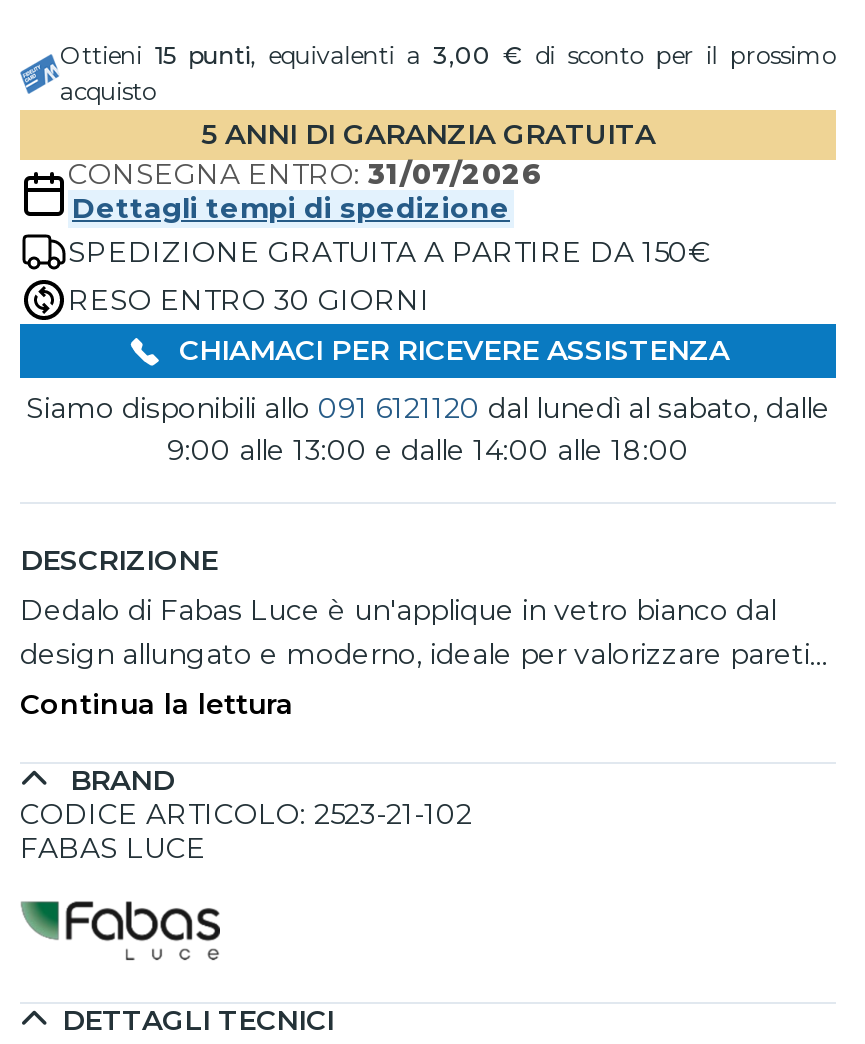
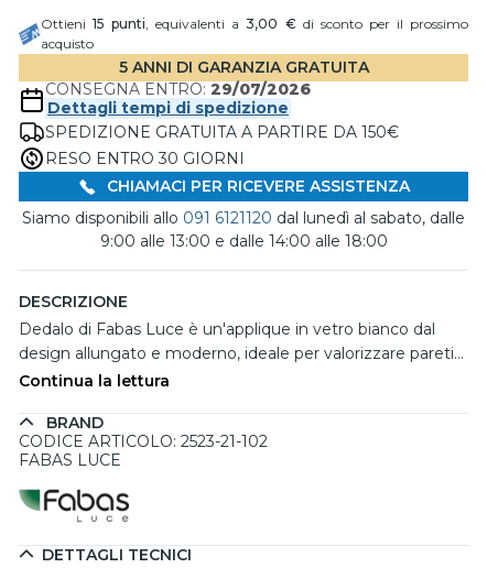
- CONSEGNA ENTRO: 31/07/2026
+ CONSEGNA ENTRO: 29/07/2026
